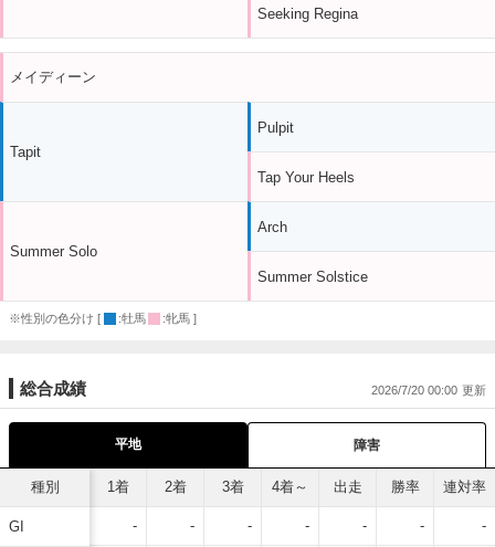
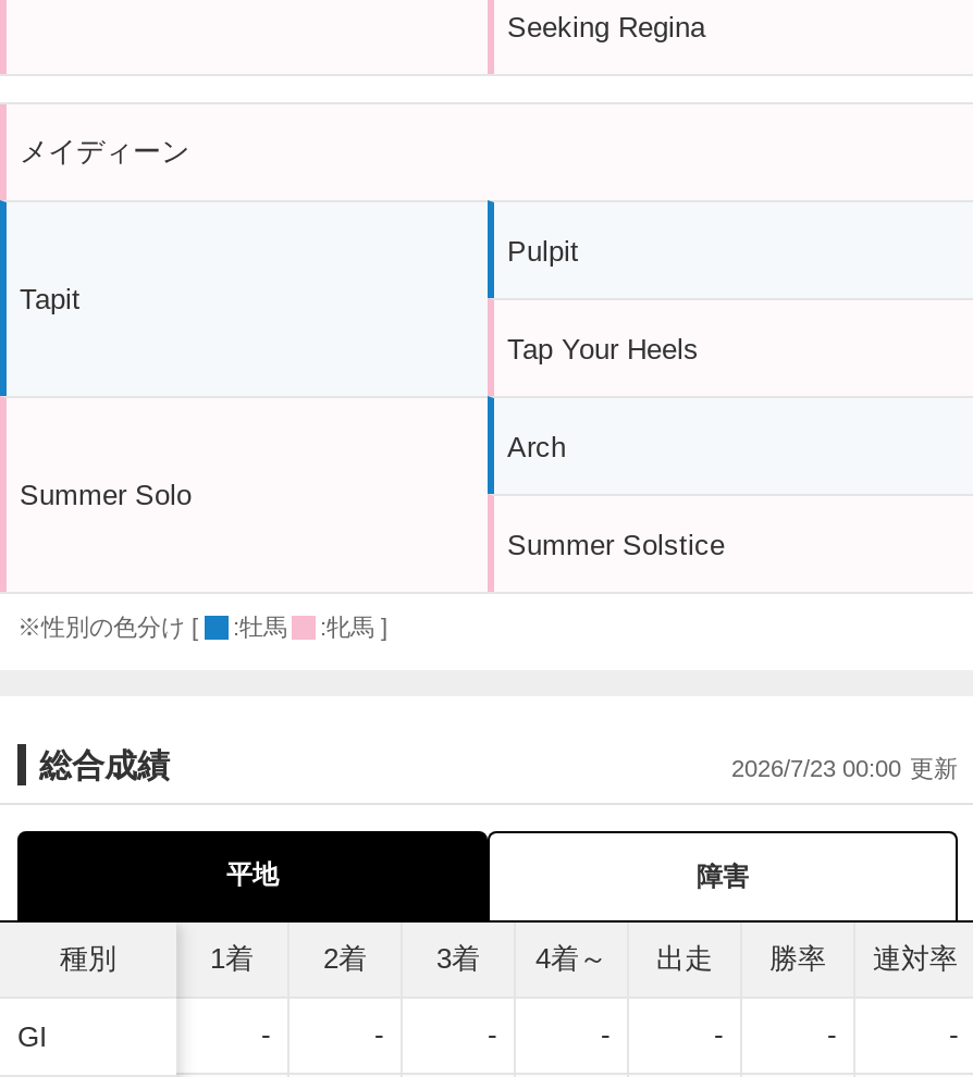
- 2026/7/20 00:00
+ 2026/7/23 00:00
